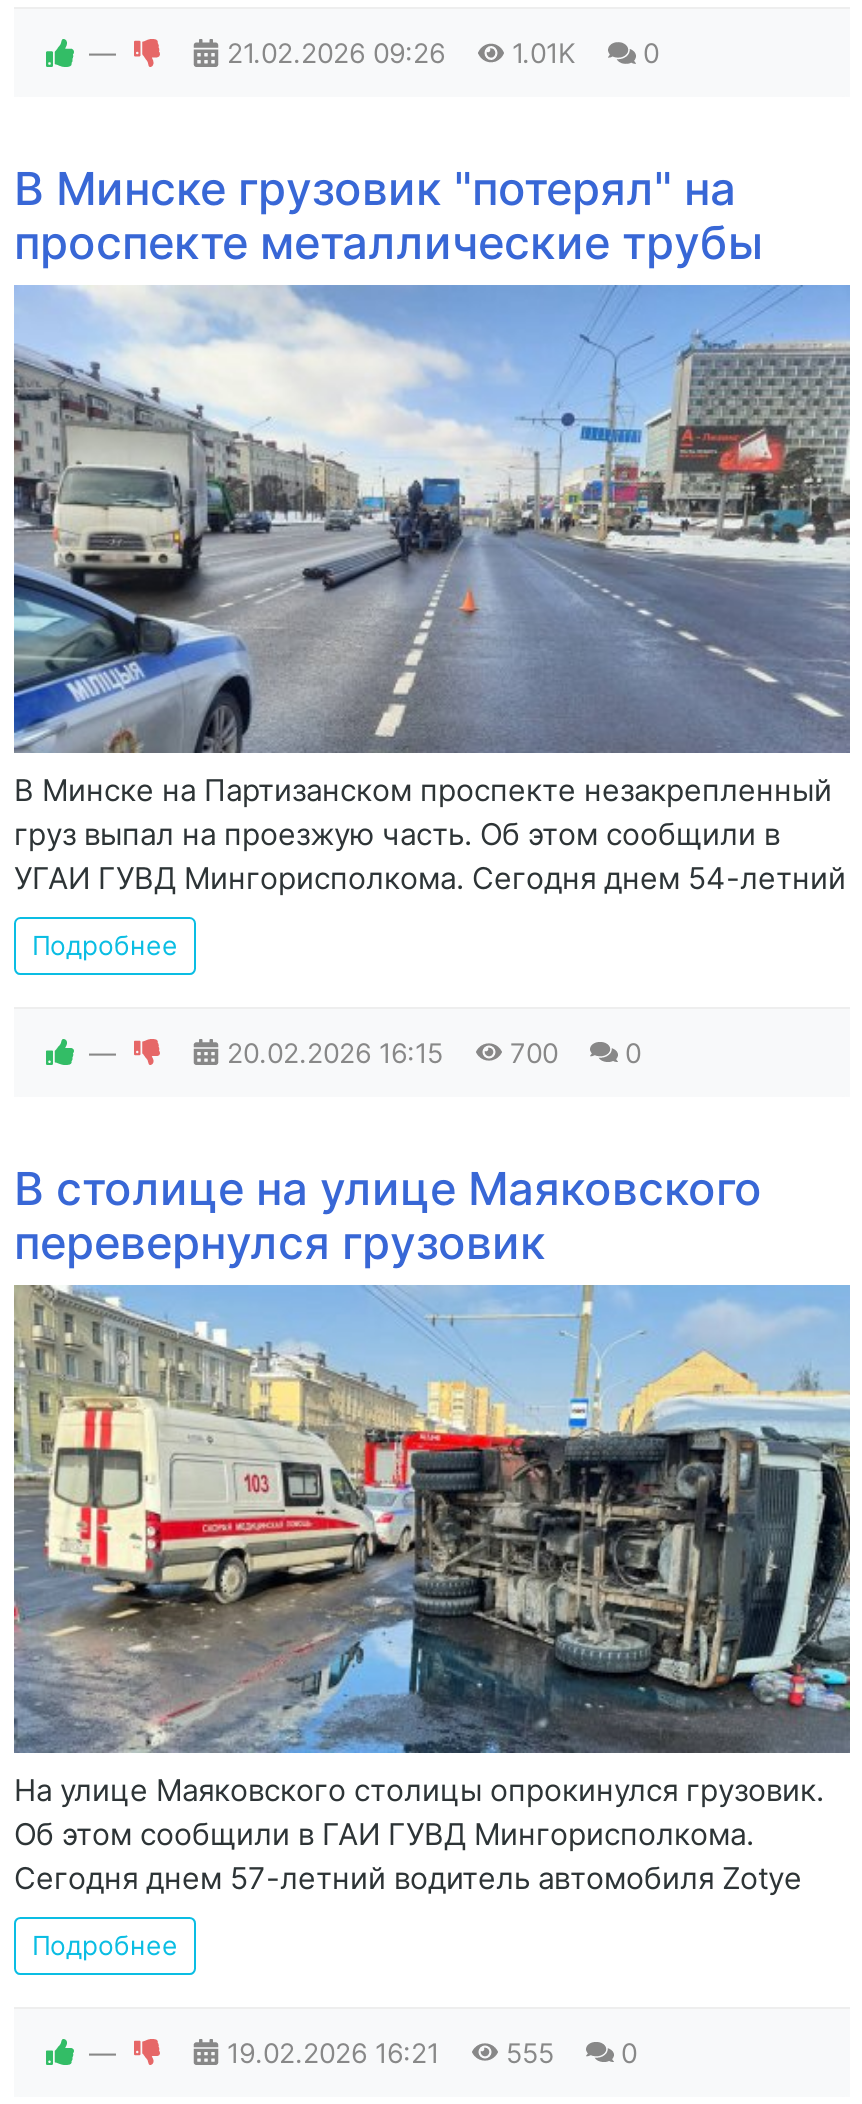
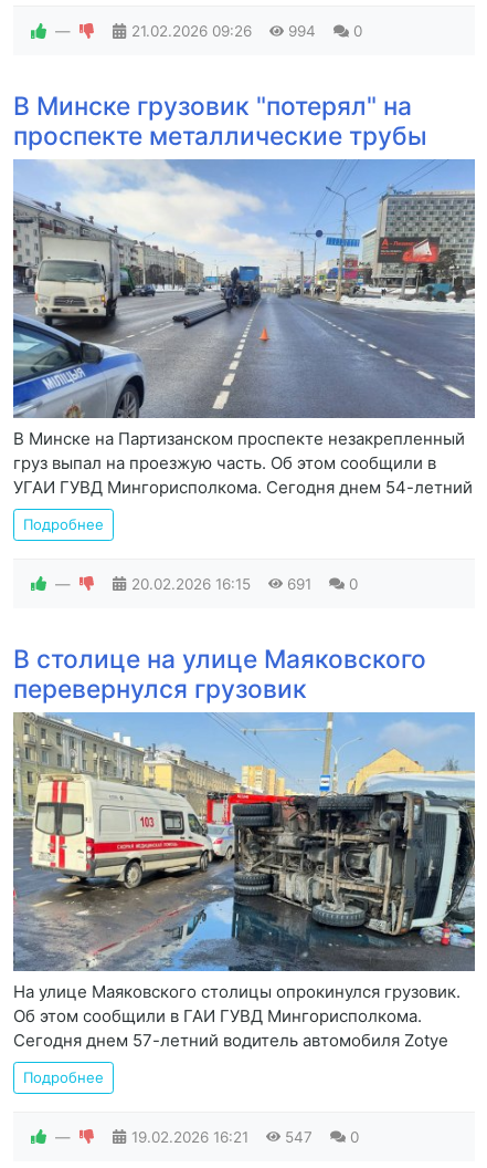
- 21.02.2026 09:26 1.01K
+ 21.02.2026 09:26 994

- 20.02.2026 16:15 700
+ 20.02.2026 16:15 691

- 19.02.2026 16:21 555
+ 19.02.2026 16:21 547
